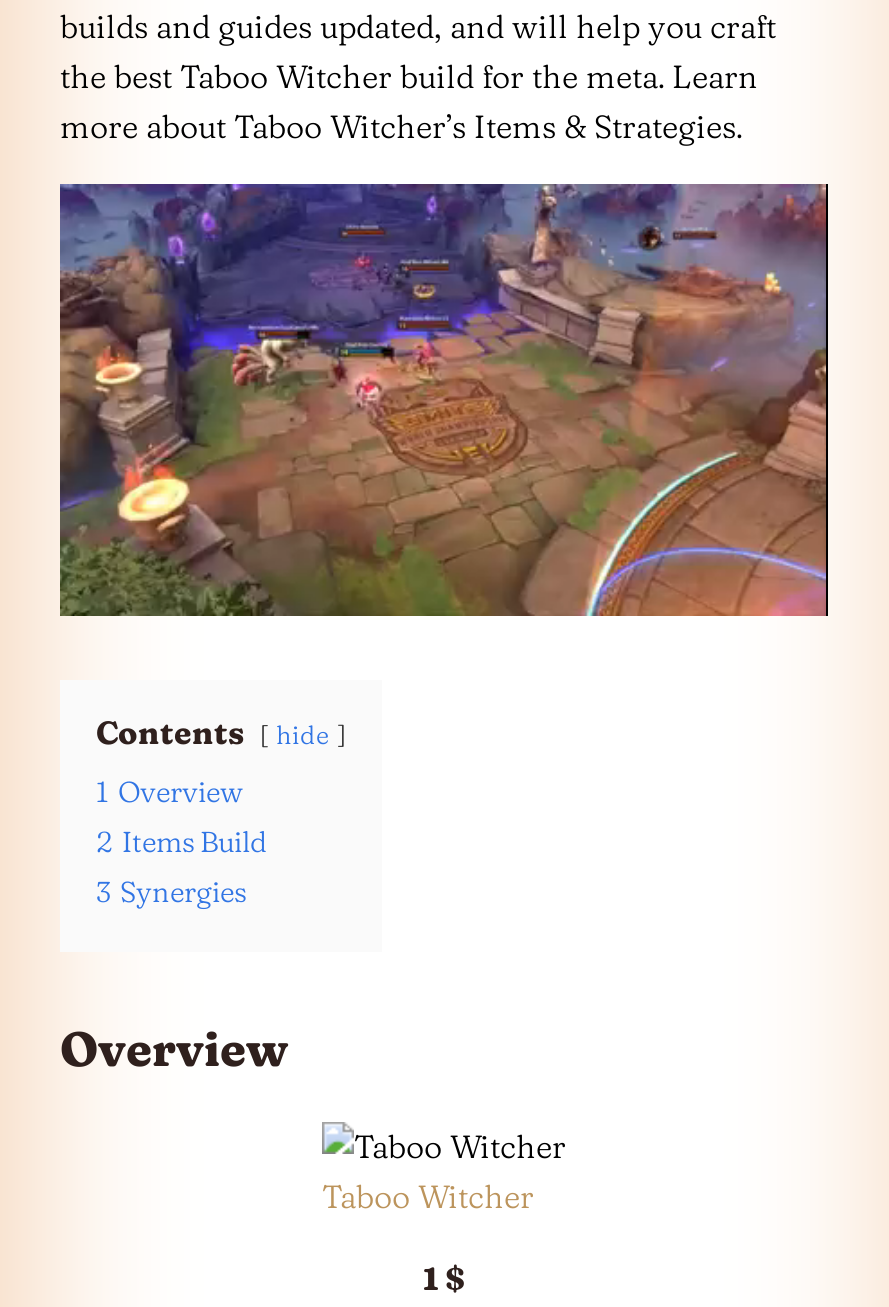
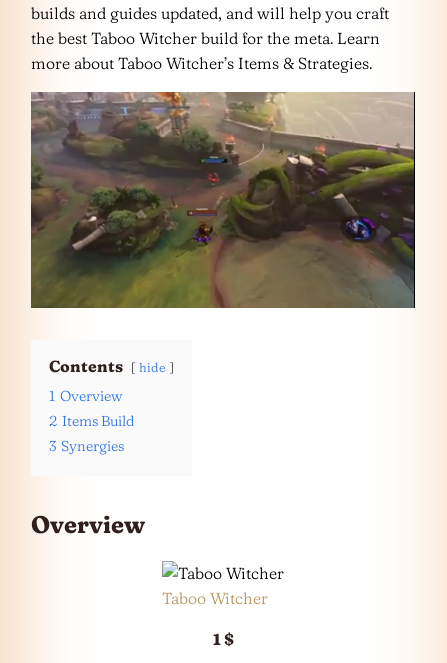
- [image]
+ [image]
